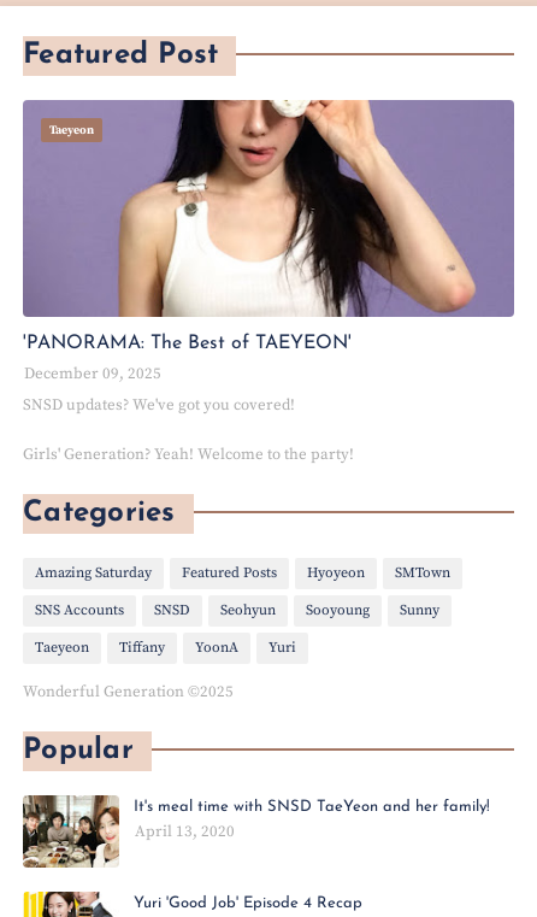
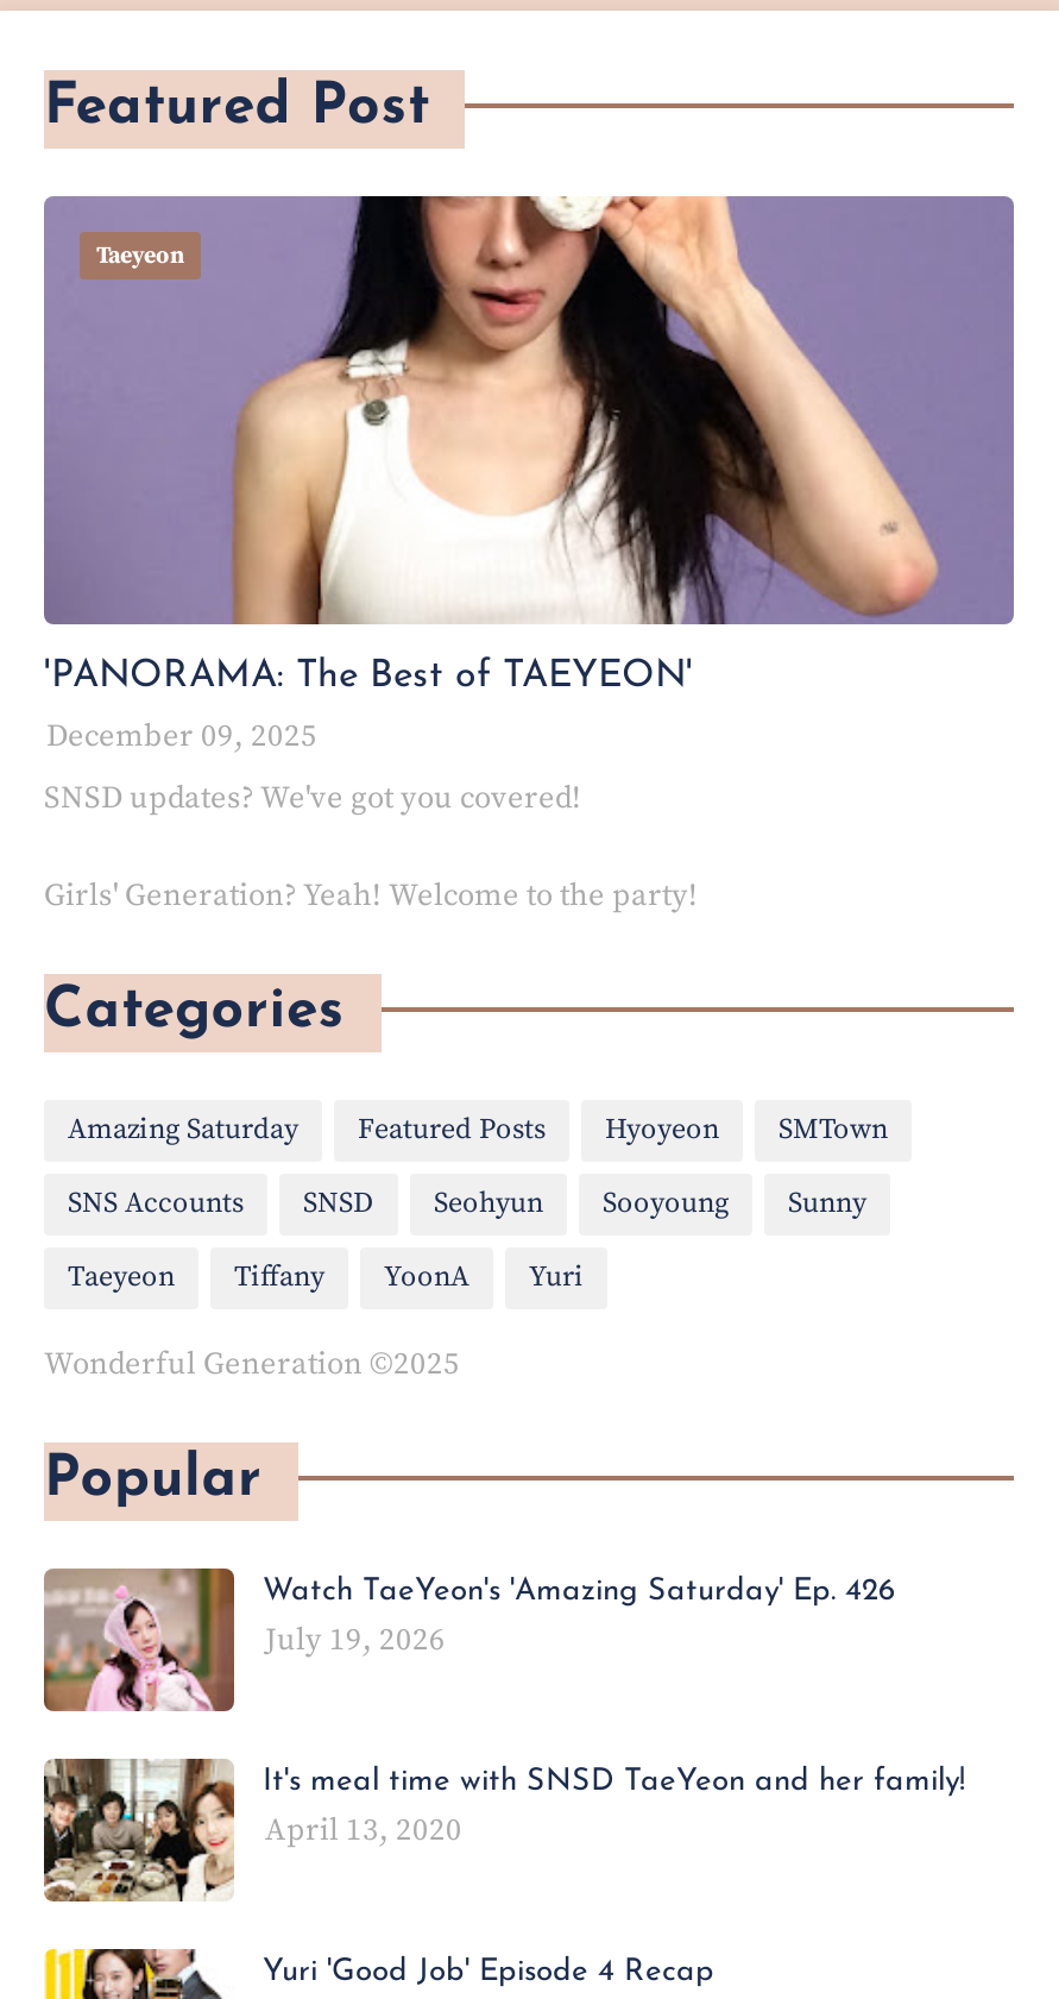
+ [image]
+ Watch TaeYeon's 'Amazing Saturday' Ep. 426
+ July 19, 2026
